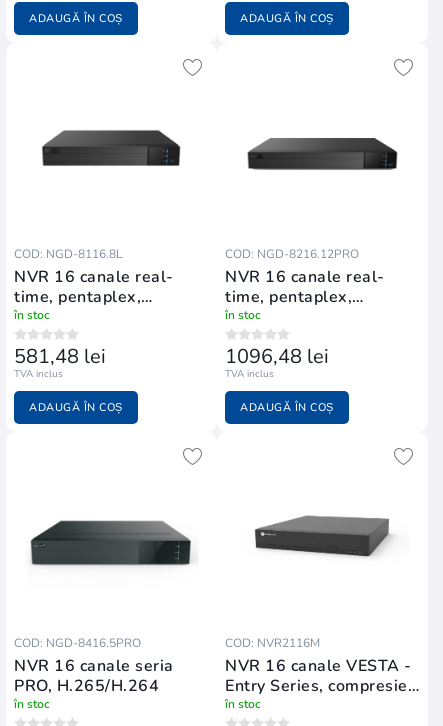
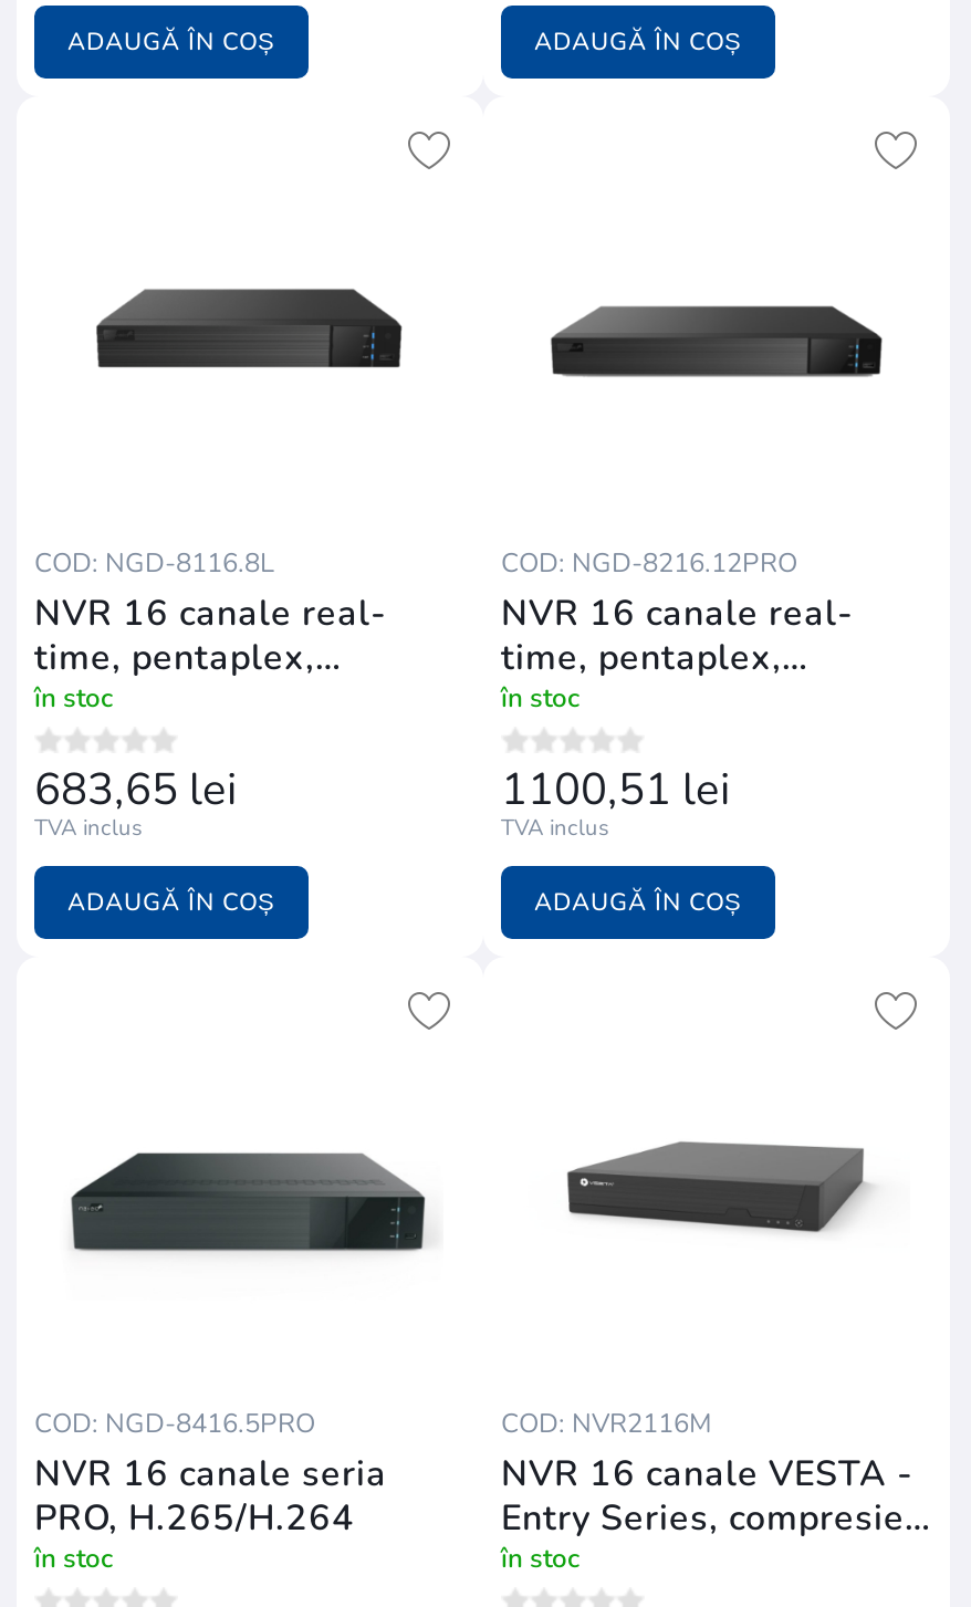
- 581,48 lei
+ 683,65 lei

- 1096,48 lei
+ 1100,51 lei
